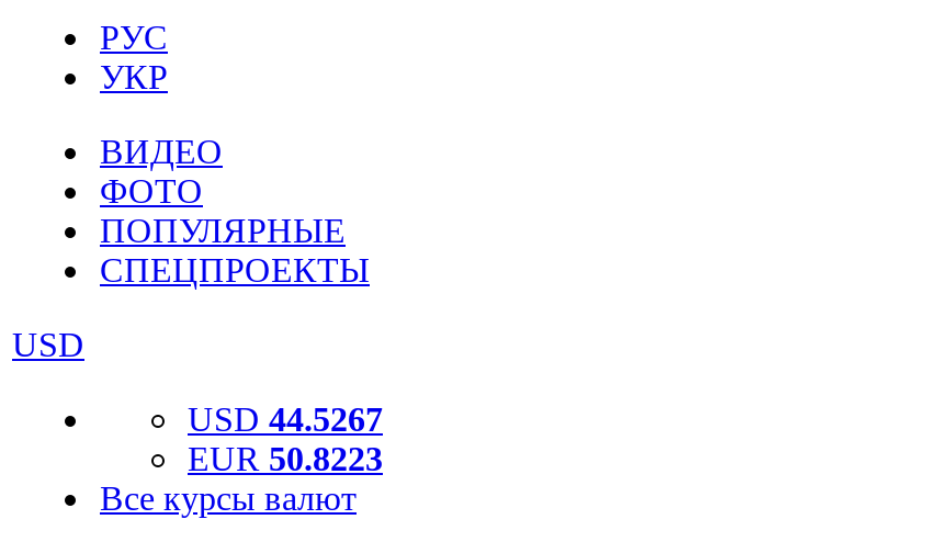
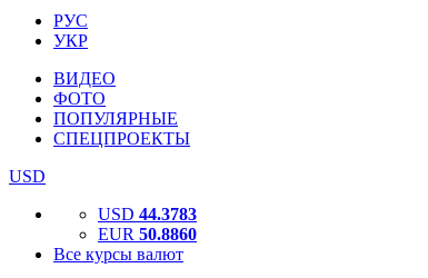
- USD 44.5267
+ USD 44.3783

- EUR 50.8223
+ EUR 50.8860
